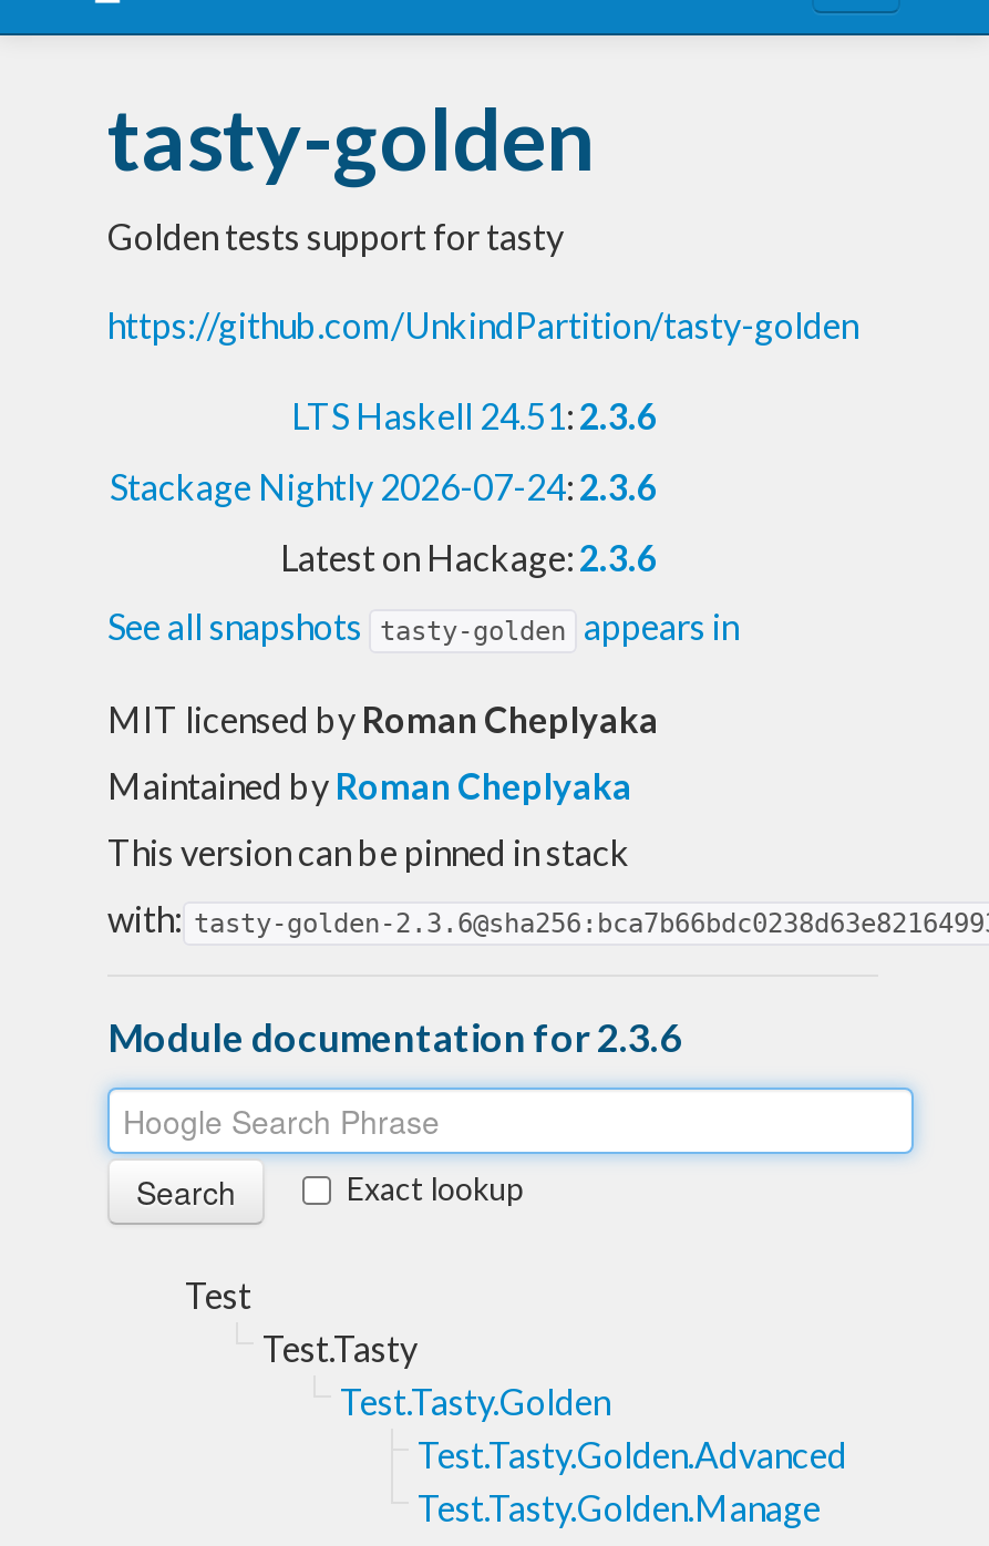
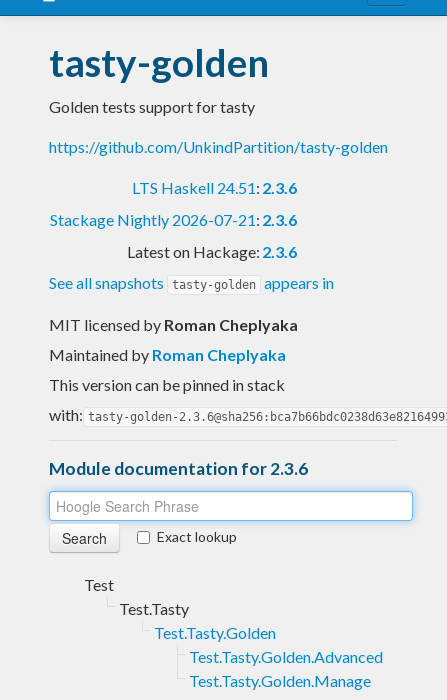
- Stackage Nightly 2026-07-24: 2.3.6
+ Stackage Nightly 2026-07-21: 2.3.6
